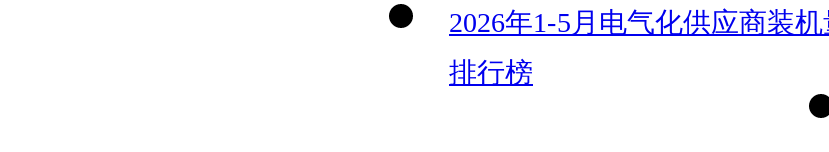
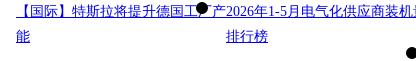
+ 【国际】特斯拉将提升德国工厂产
+ 能
